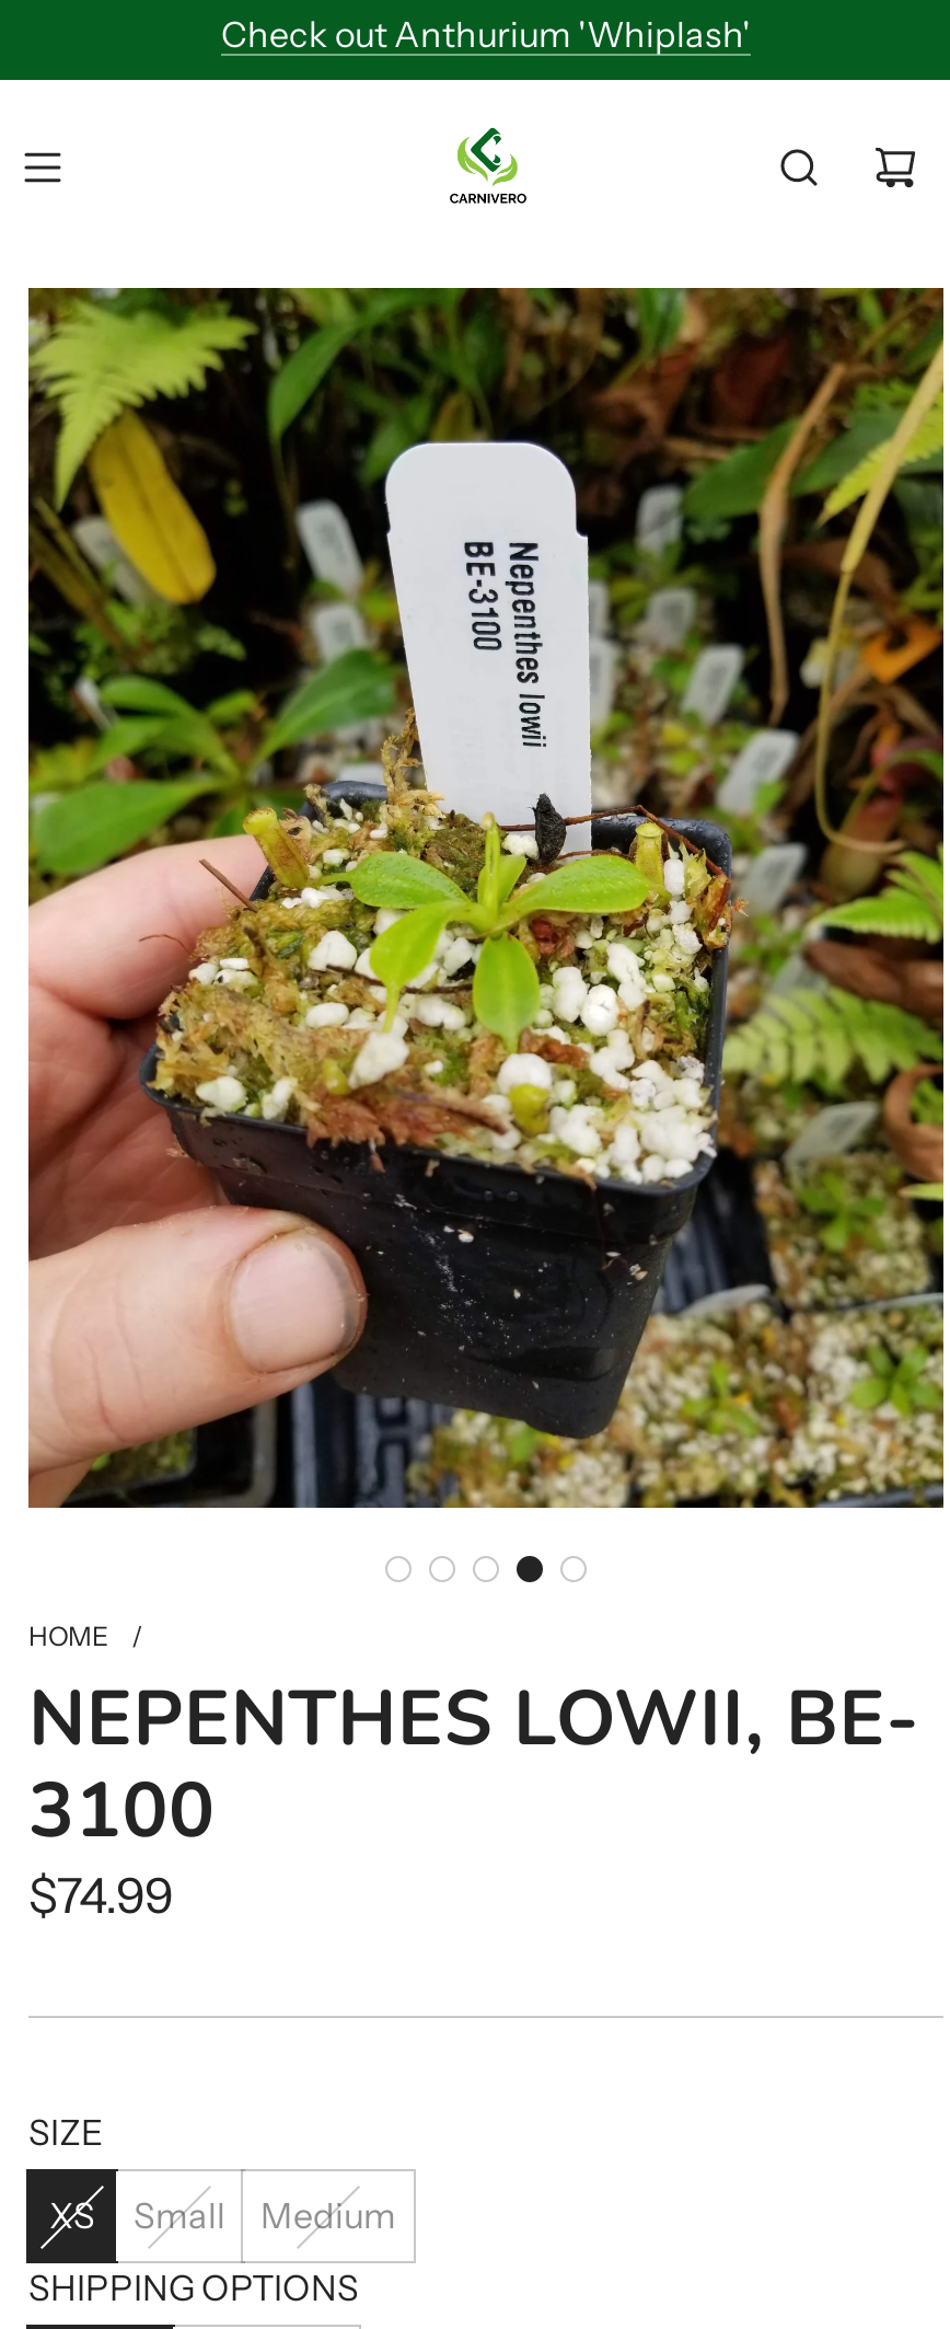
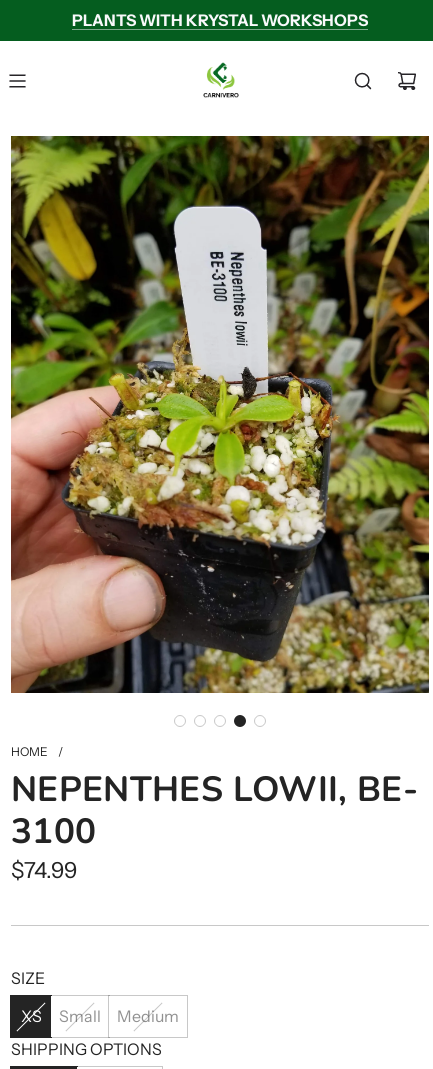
- Check out Anthurium 'Whiplash'
+ PLANTS WITH KRYSTAL WORKSHOPS
